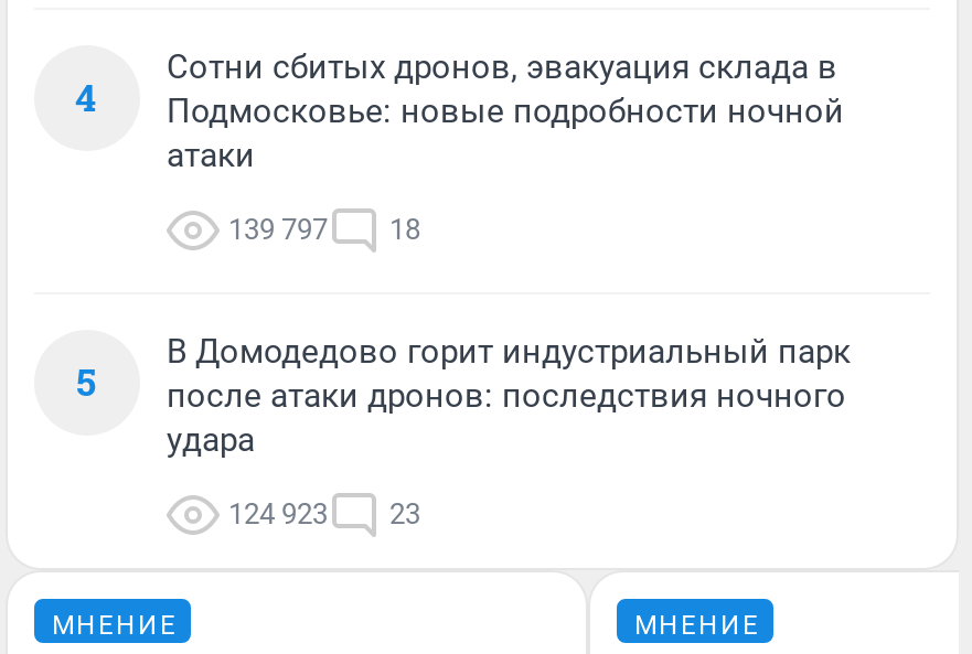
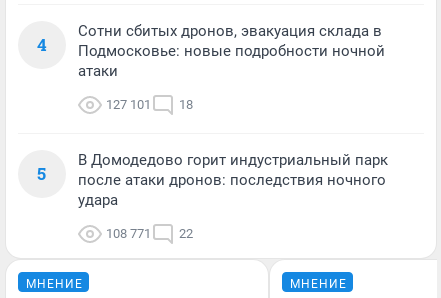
- 139 797 18
+ 127 101 18

- 124 923
+ 108 771

- 23
+ 22
